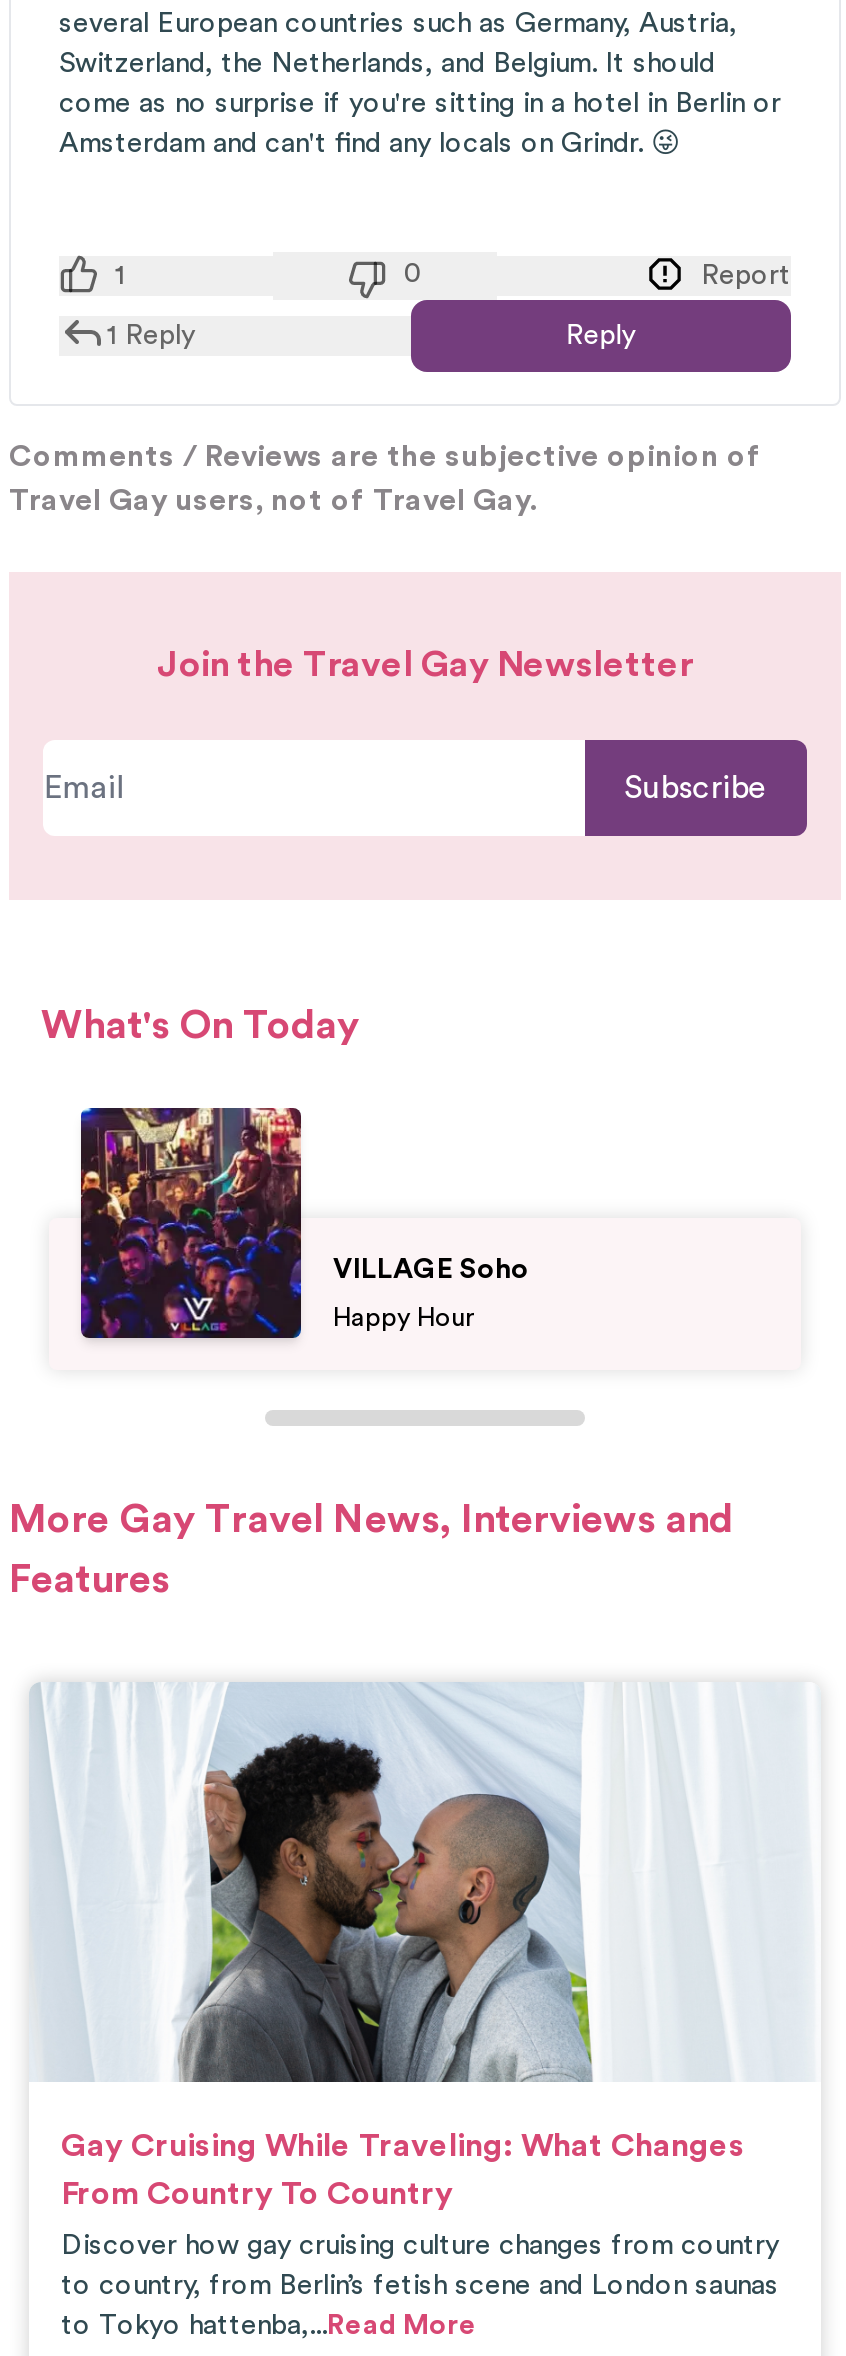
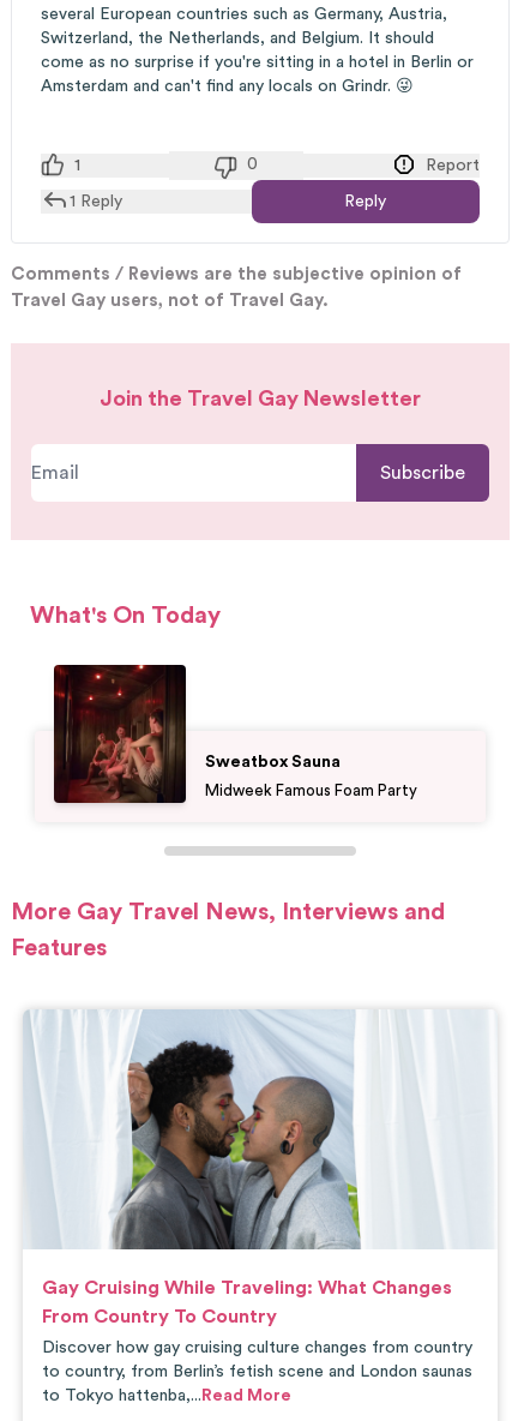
- [image]
- VILLAGE Soho
+ [image]
+ Sweatbox Sauna

- Happy Hour
+ Midweek Famous Foam Party
